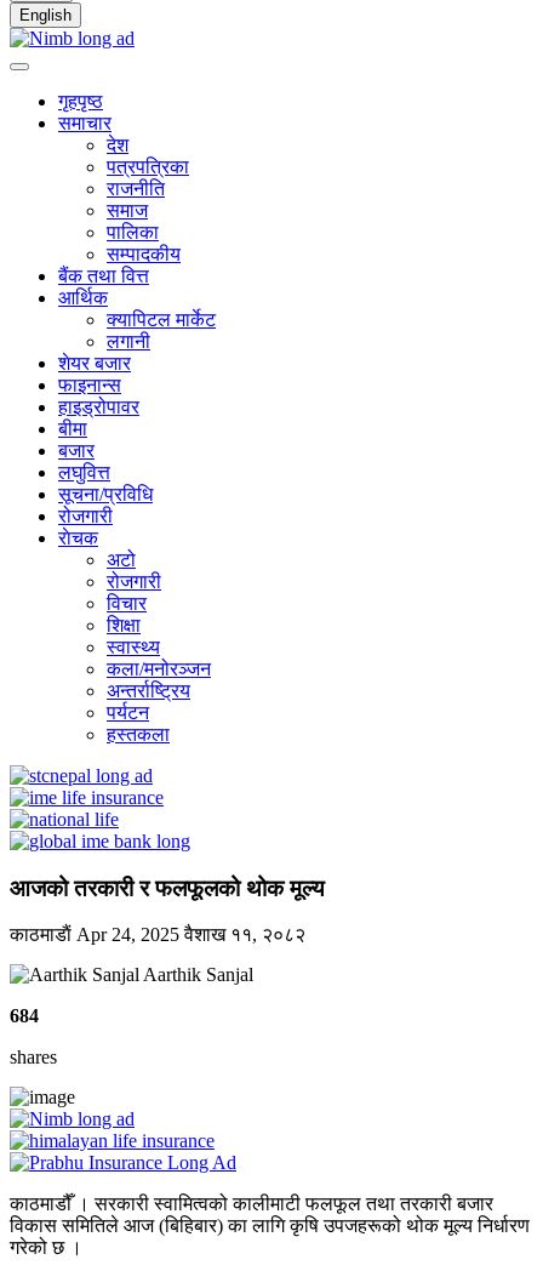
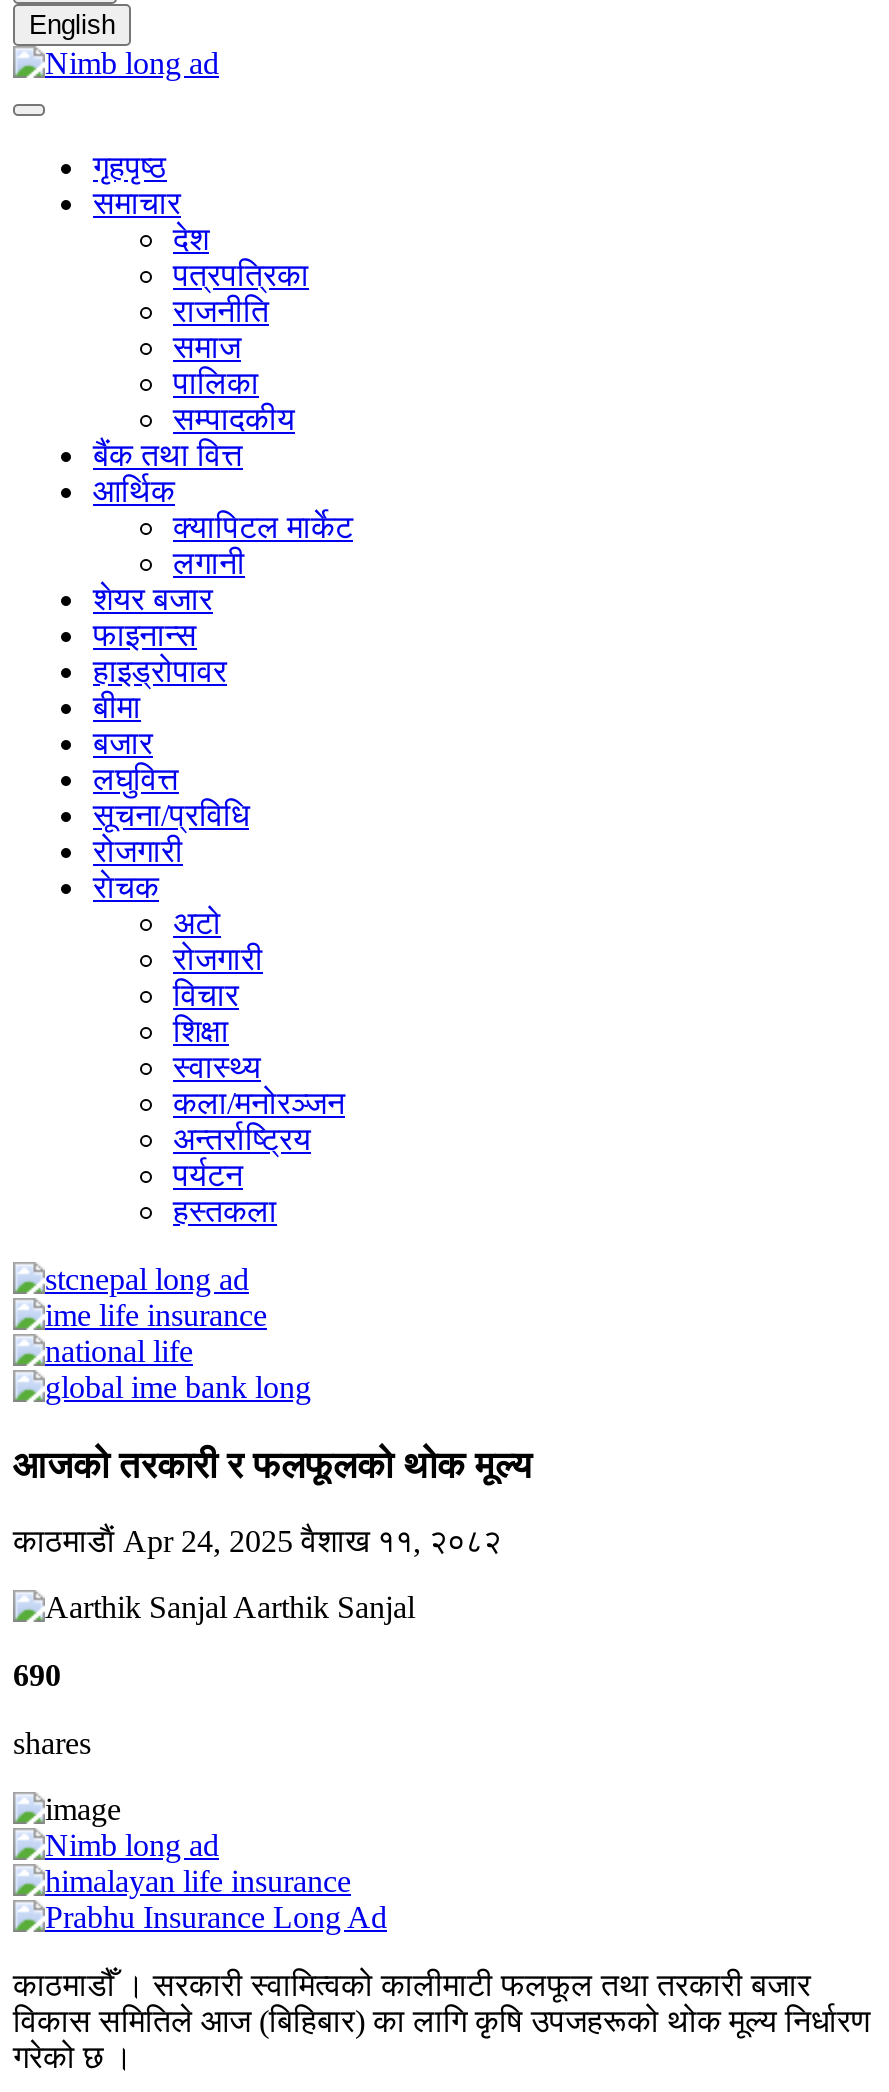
- 684
+ 690
